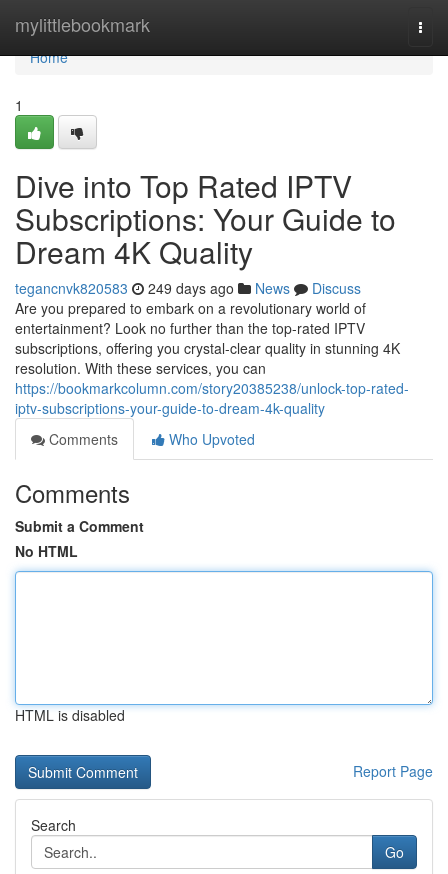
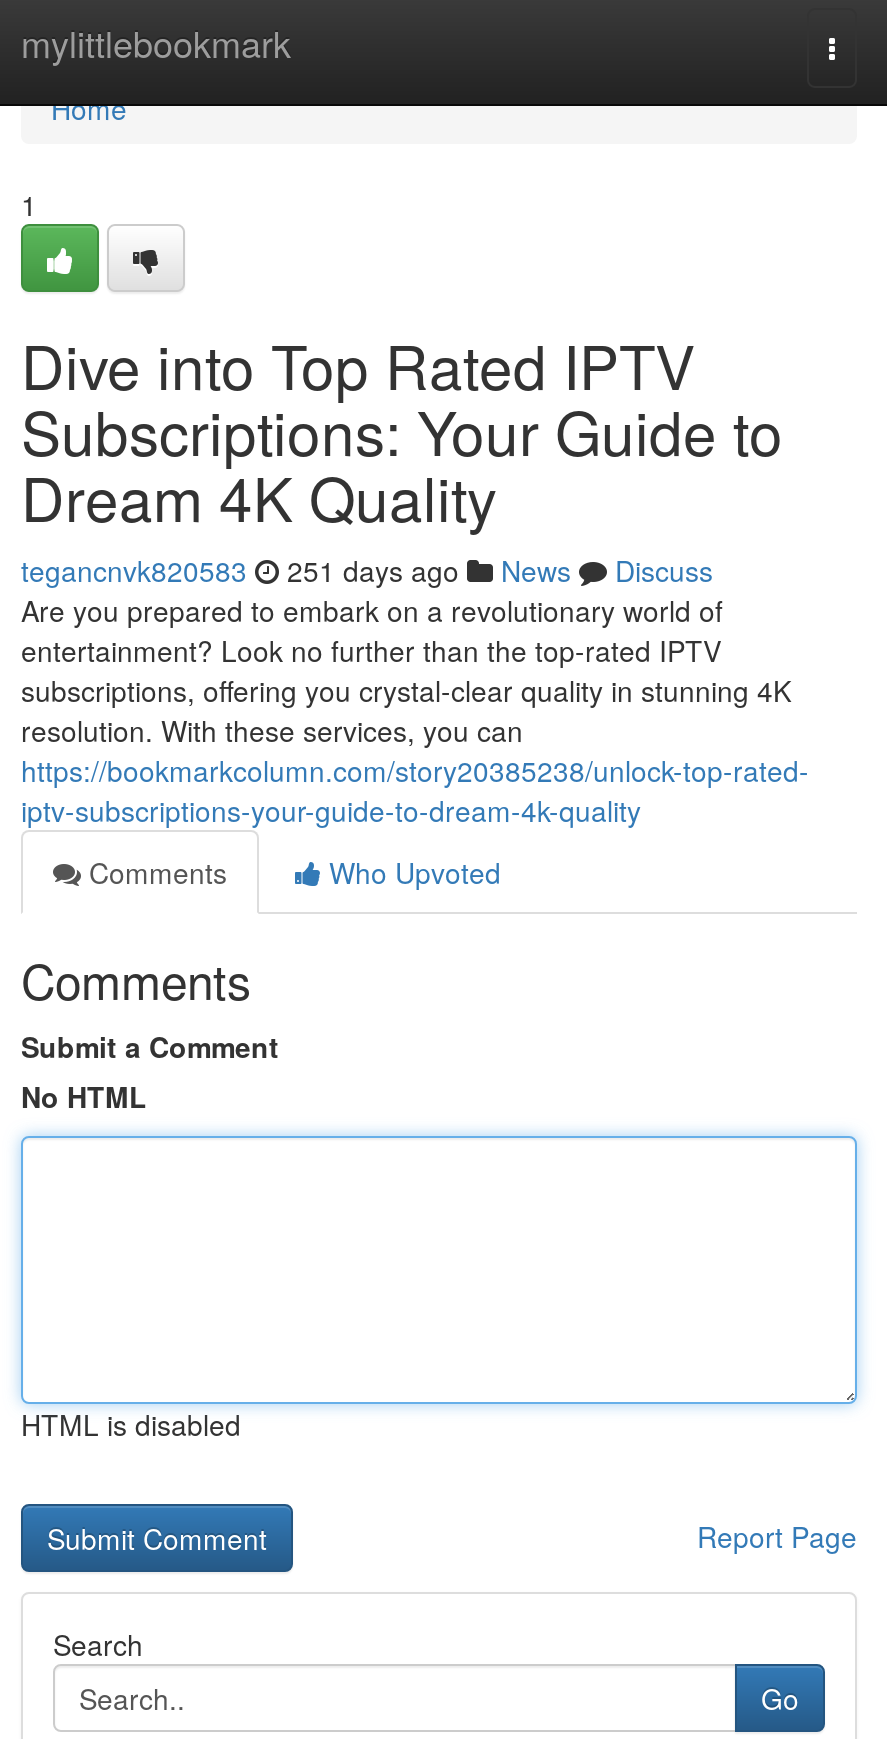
- tegancnvk820583 249 days ago News Discuss
+ tegancnvk820583 251 days ago News Discuss
